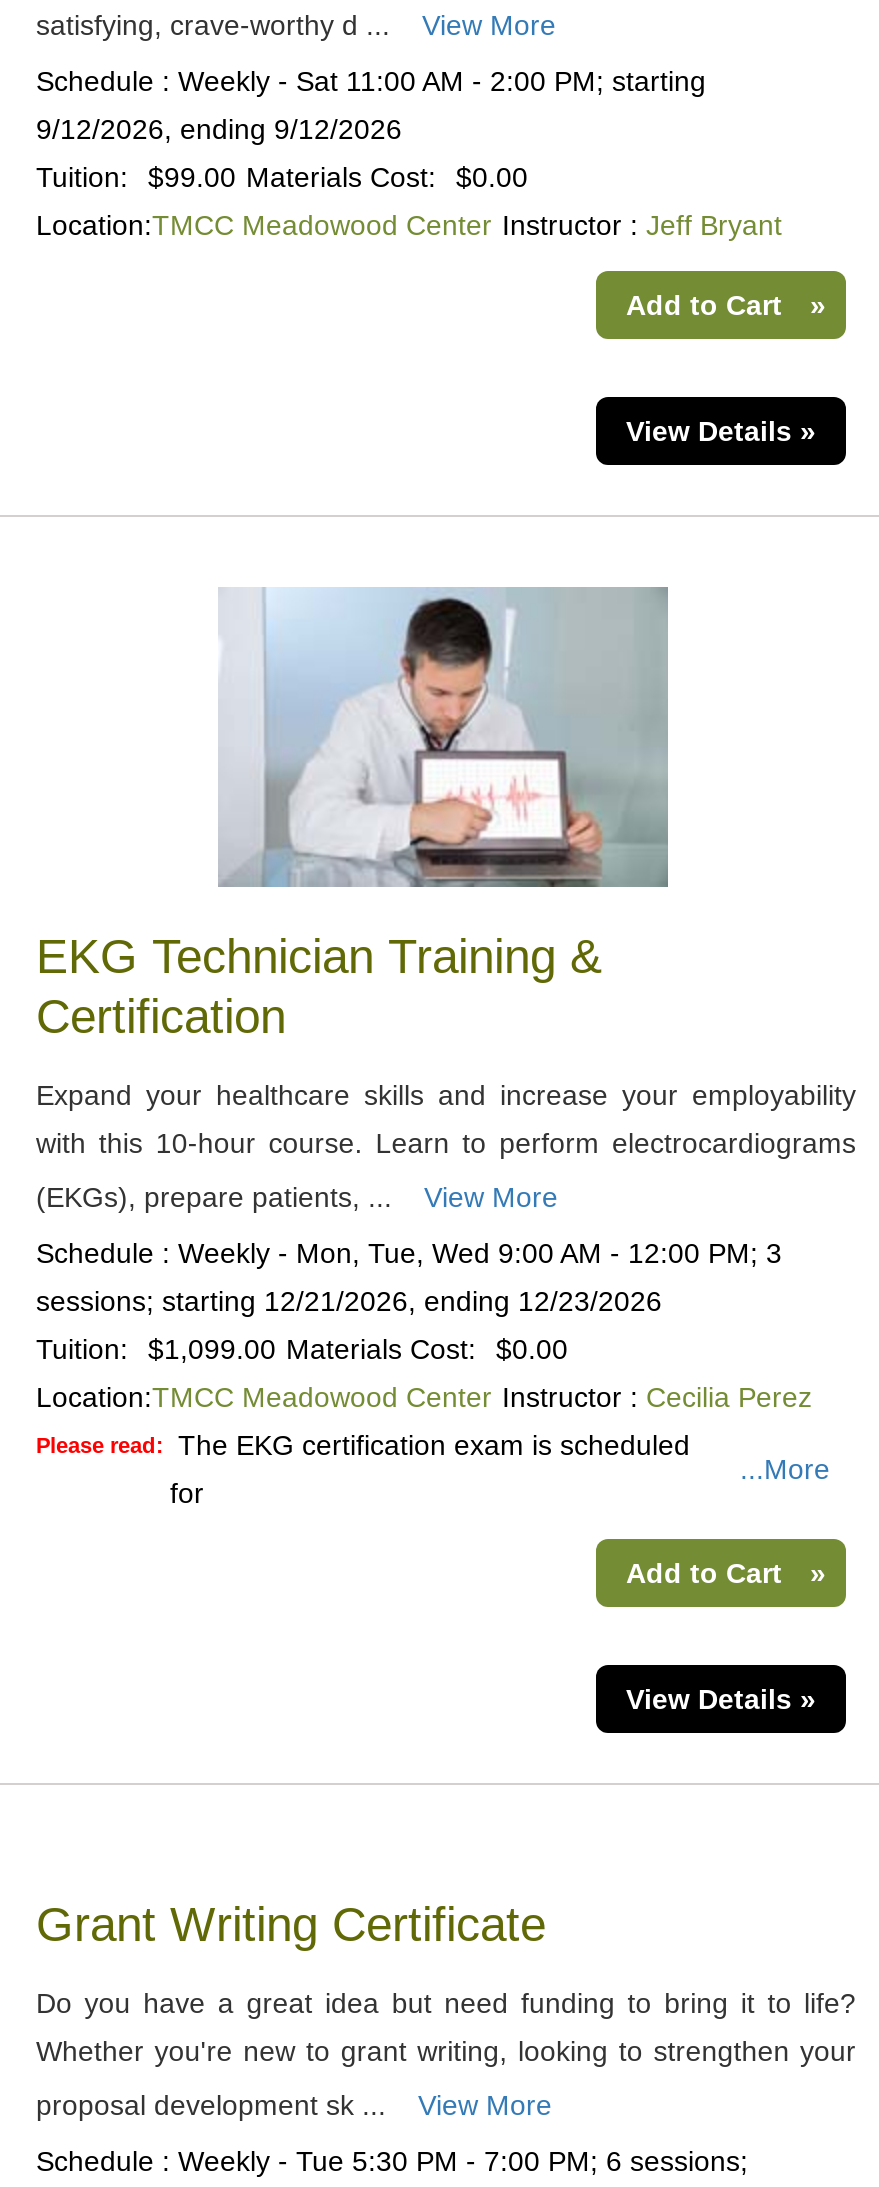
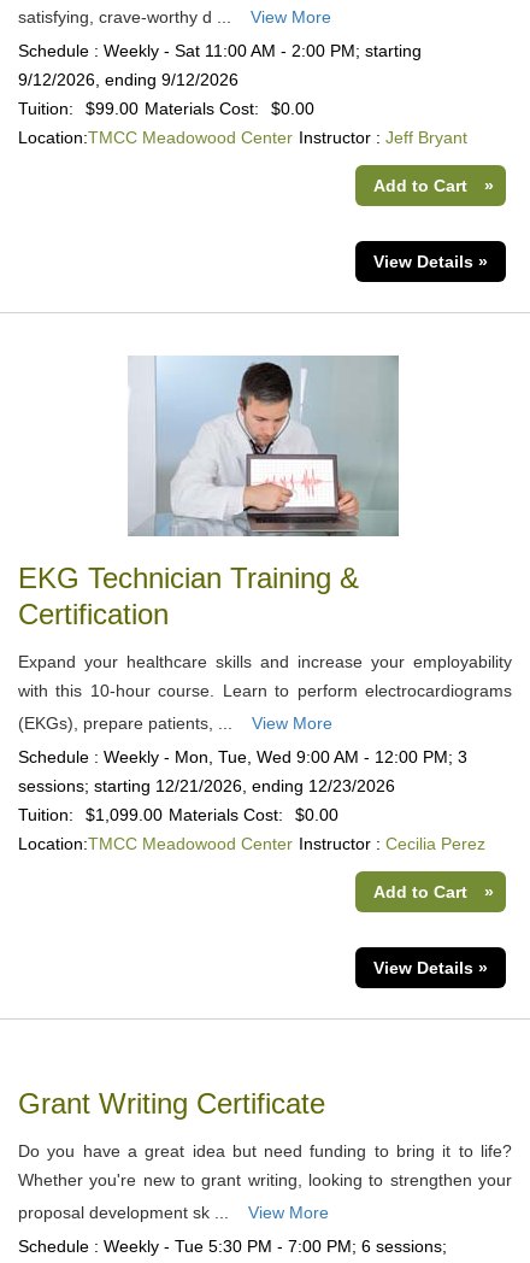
- Please read: The EKG certification exam is scheduled
- for

- ...More
